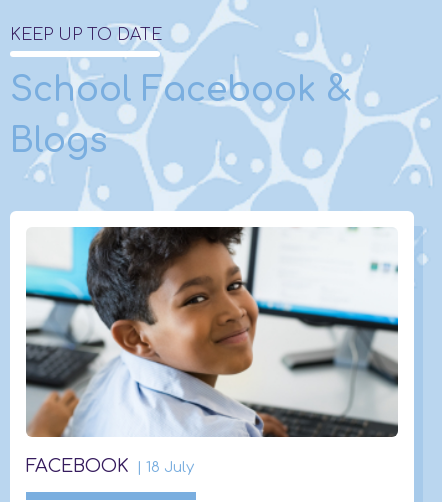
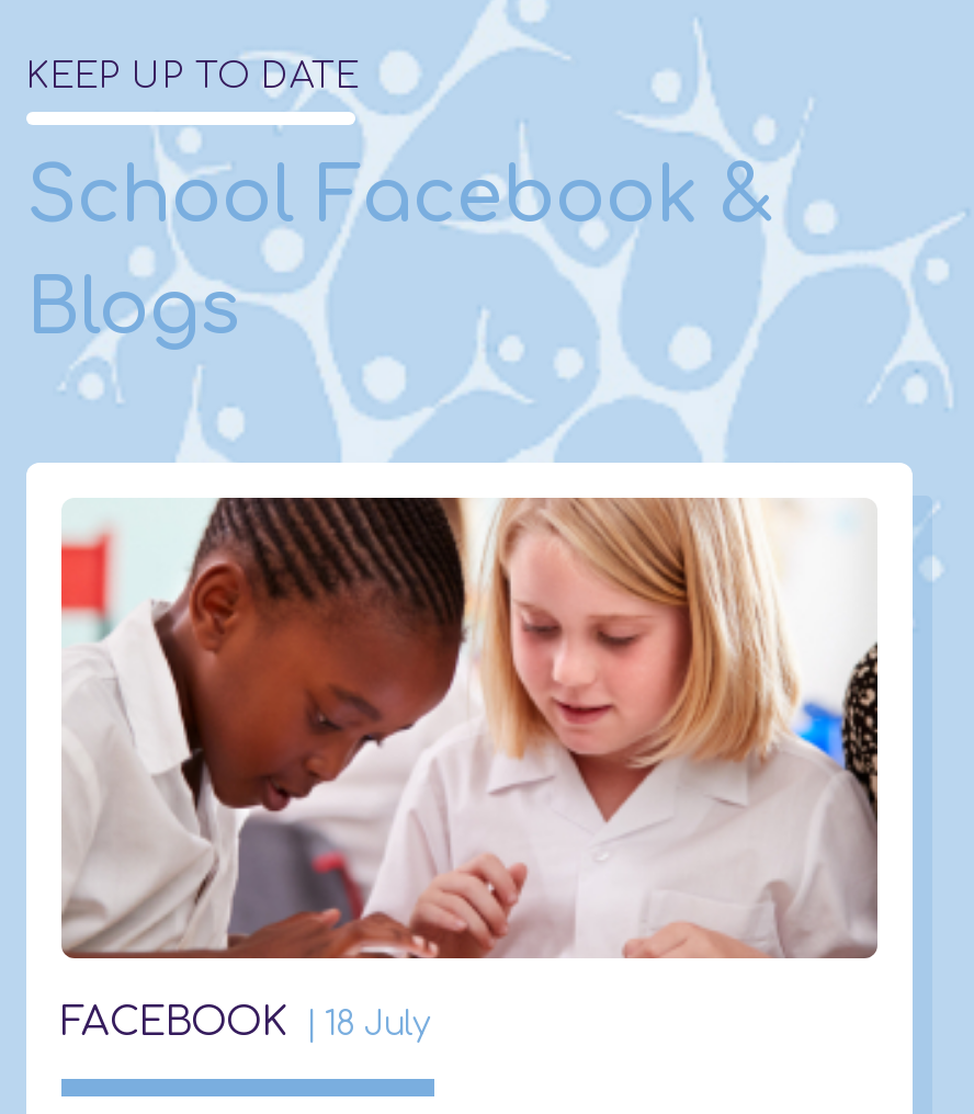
- [image]
+ [image]
